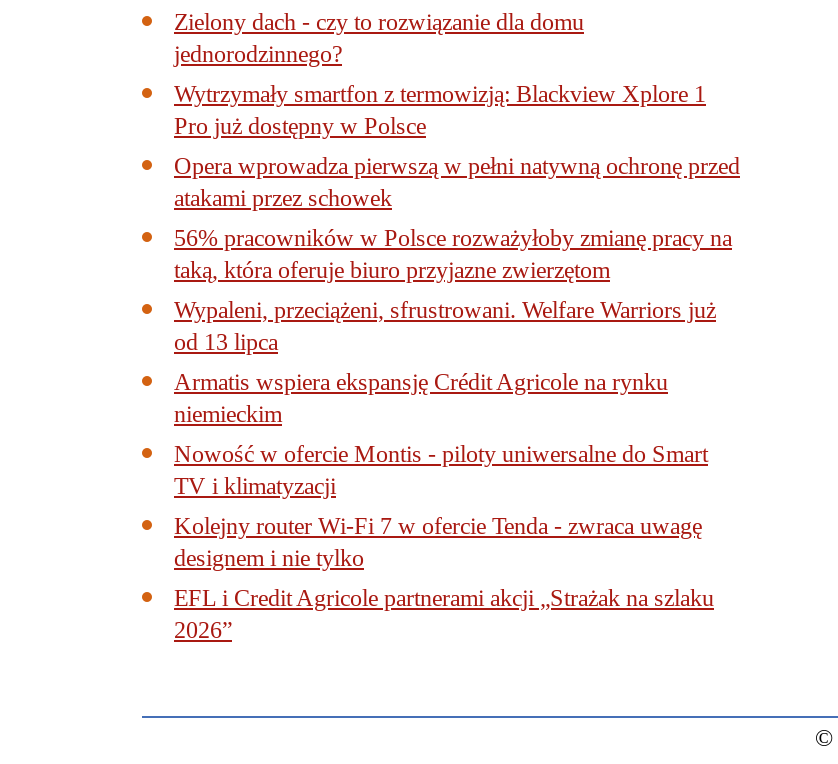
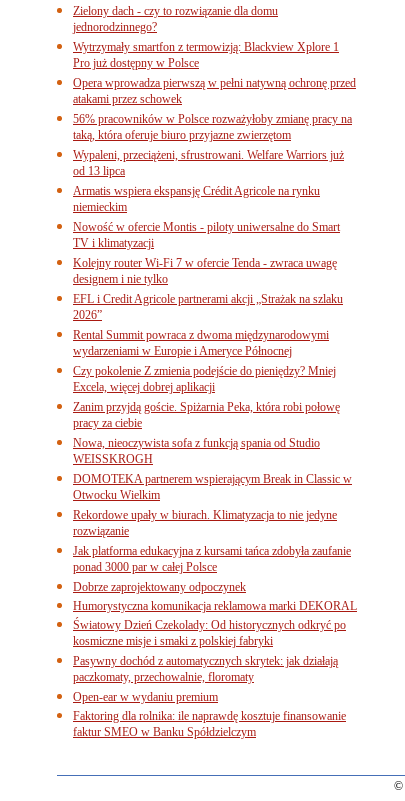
+ Rental Summit powraca z dwoma międzynarodowymi
+ wydarzeniami w Europie i Ameryce Północnej
+ Czy pokolenie Z zmienia podejście do pieniędzy? Mniej
+ Excela, więcej dobrej aplikacji
+ Zanim przyjdą goście. Spiżarnia Peka, która robi połowę
+ pracy za ciebie
+ Nowa, nieoczywista sofa z funkcją spania od Studio
+ WEISSKROGH
+ DOMOTEKA partnerem wspierającym Break in Classic w
+ Otwocku Wielkim
+ Rekordowe upały w biurach. Klimatyzacja to nie jedyne
+ rozwiązanie
+ Jak platforma edukacyjna z kursami tańca zdobyła zaufanie
+ ponad 3000 par w całej Polsce
+ Dobrze zaprojektowany odpoczynek
+ Humorystyczna komunikacja reklamowa marki DEKORAL
+ Światowy Dzień Czekolady: Od historycznych odkryć po
+ kosmiczne misje i smaki z polskiej fabryki
+ Pasywny dochód z automatycznych skrytek: jak działają
+ paczkomaty, przechowalnie, floromaty
+ Open-ear w wydaniu premium
+ Faktoring dla rolnika: ile naprawdę kosztuje finansowanie
+ faktur SMEO w Banku Spółdzielczym
